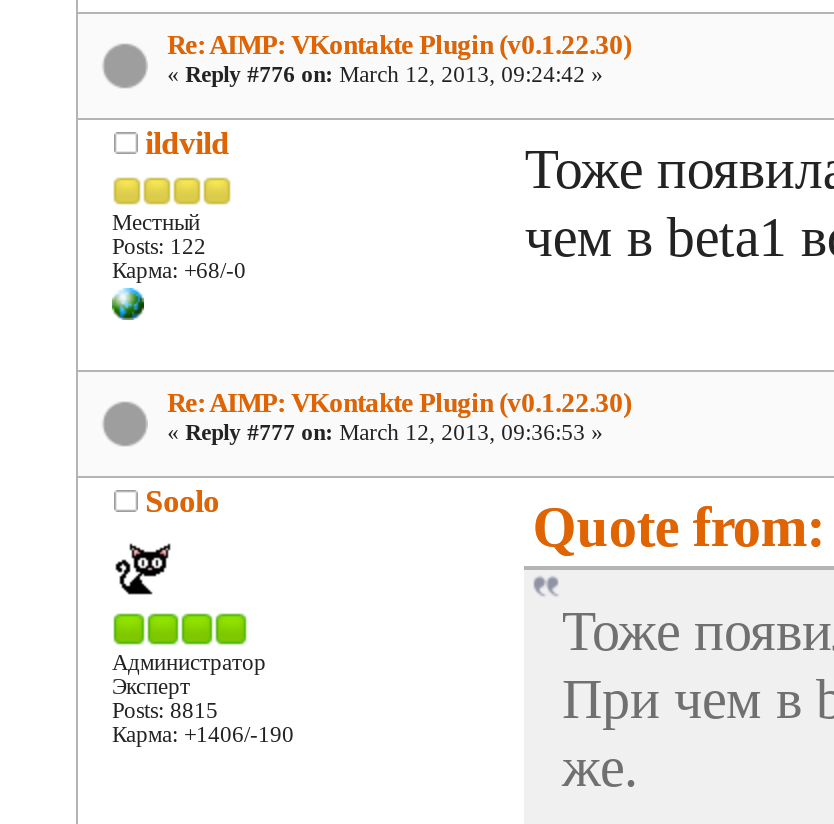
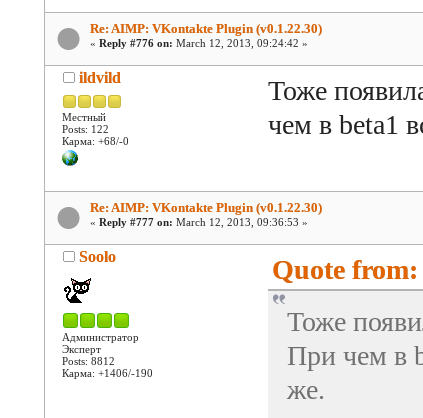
- Posts: 8815
+ Posts: 8812
